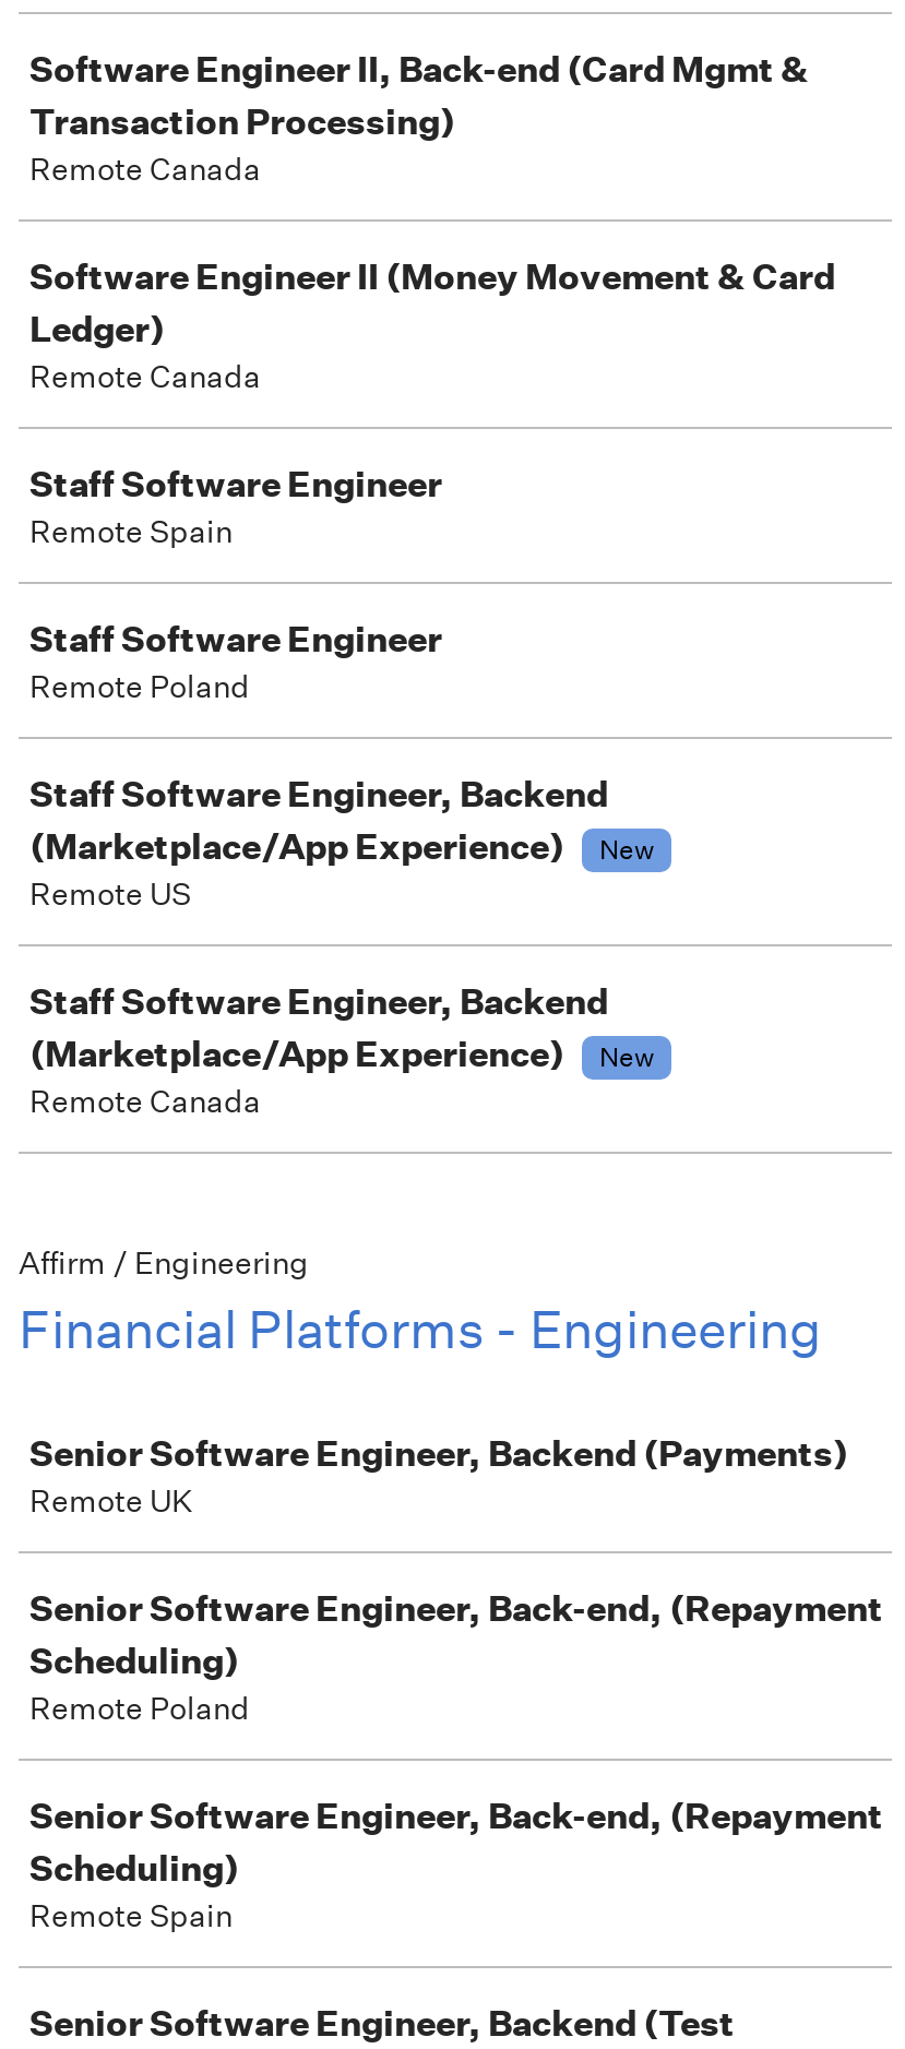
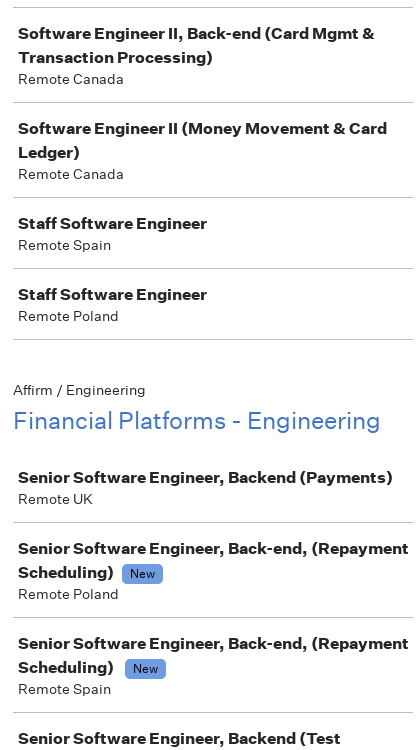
- Staff Software Engineer, Backend
- (Marketplace/App Experience)
- New
- Remote US
- Staff Software Engineer, Backend
- (Marketplace/App Experience)
- New
- Remote Canada

+ New

+ New
